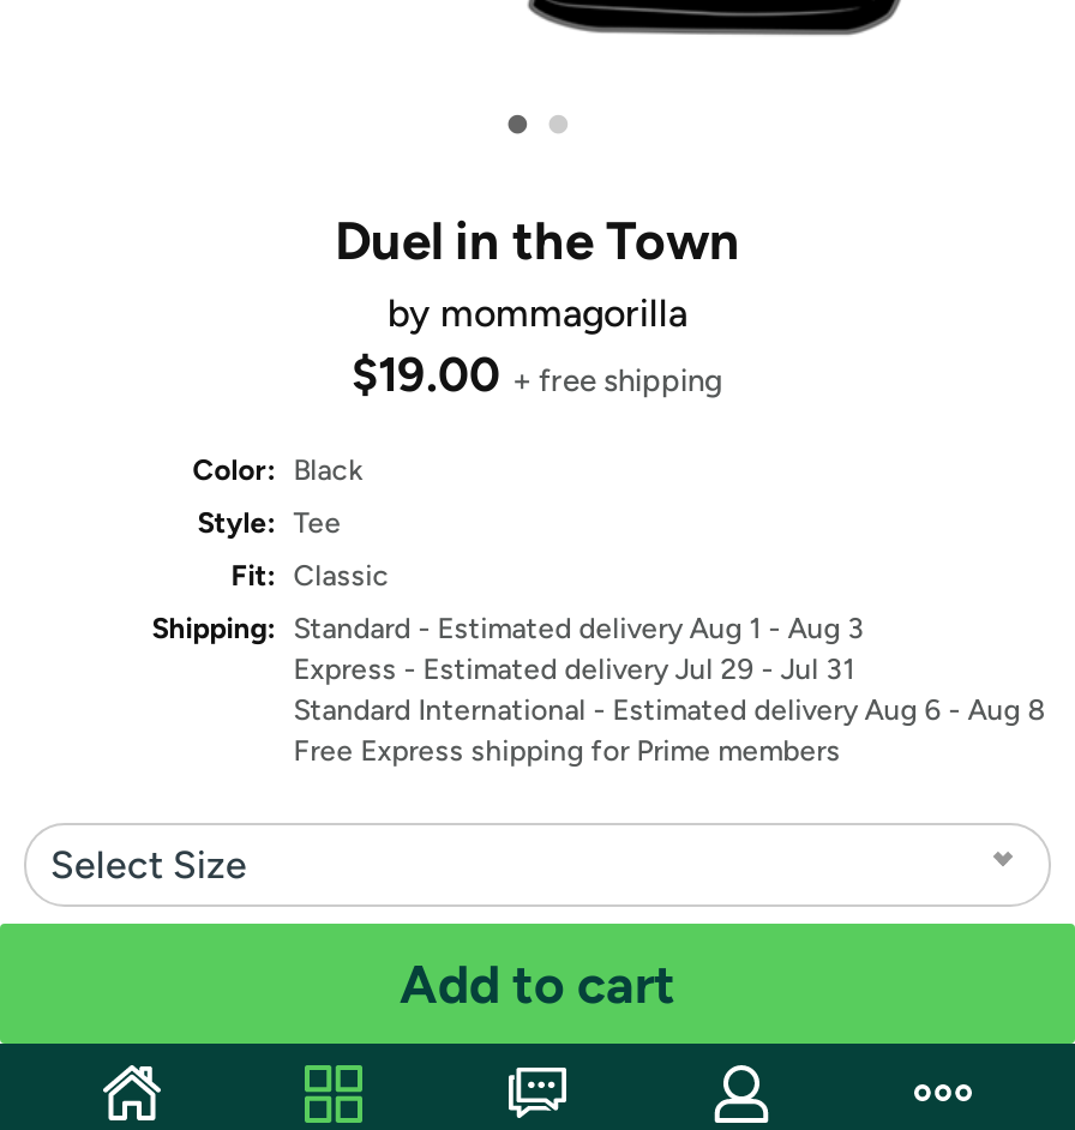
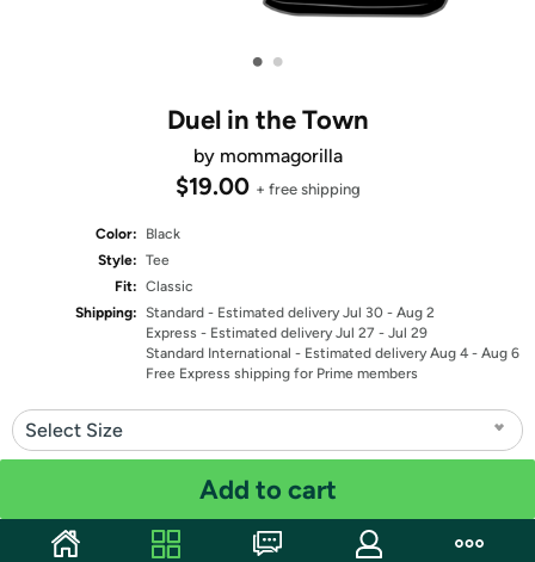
- Shipping: Standard - Estimated delivery Aug 1 - Aug 3
+ Shipping: Standard - Estimated delivery Jul 30 - Aug 2

- Express - Estimated delivery Jul 29 - Jul 31
+ Express - Estimated delivery Jul 27 - Jul 29

- Standard International - Estimated delivery Aug 6 - Aug 8
+ Standard International - Estimated delivery Aug 4 - Aug 6
